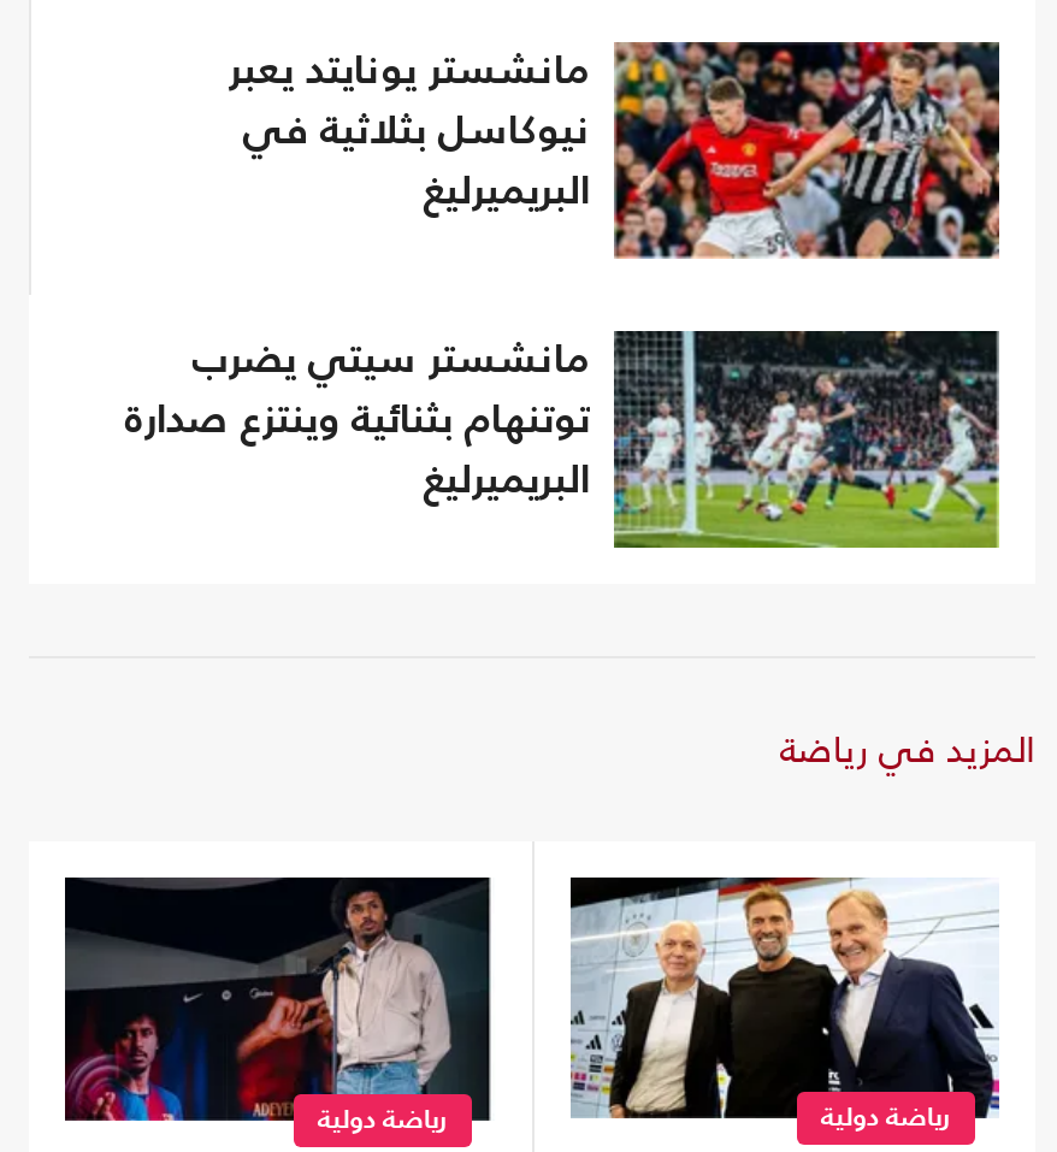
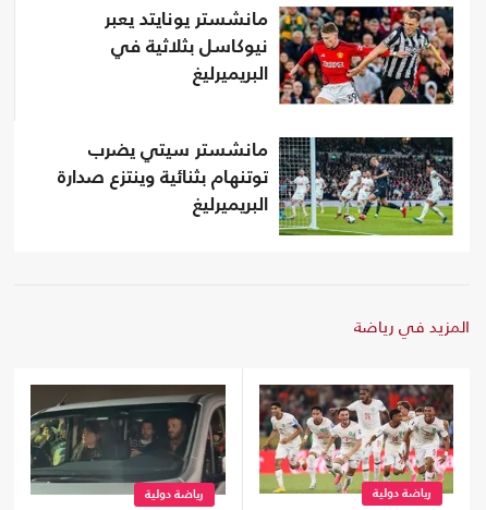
- [image]
+ [image]

- [image]
+ [image]
